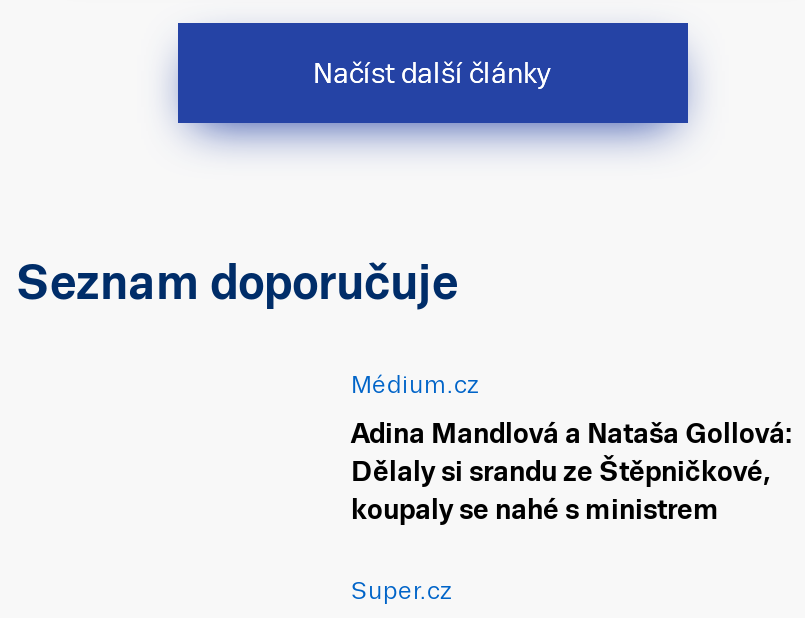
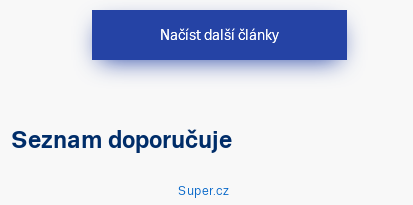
- Médium.cz
- Adina Mandlová a Nataša Gollová:
- Dělaly si srandu ze Štěpničkové,
- koupaly se nahé s ministrem
